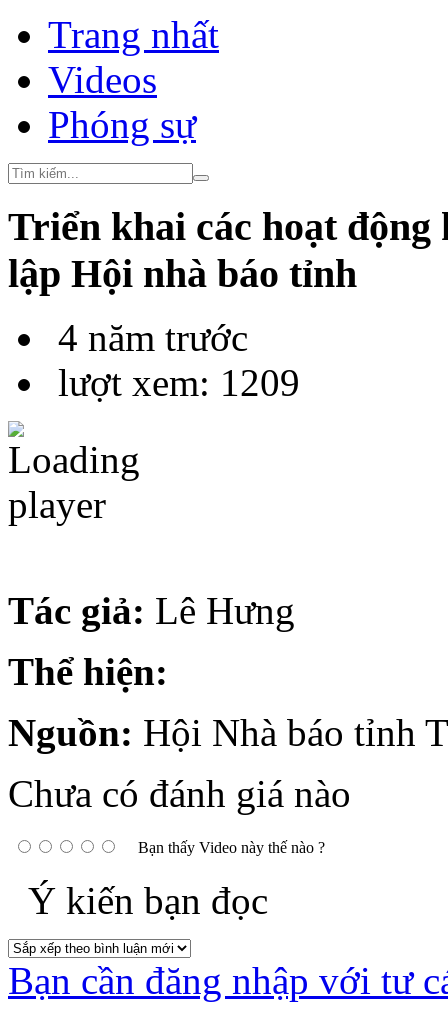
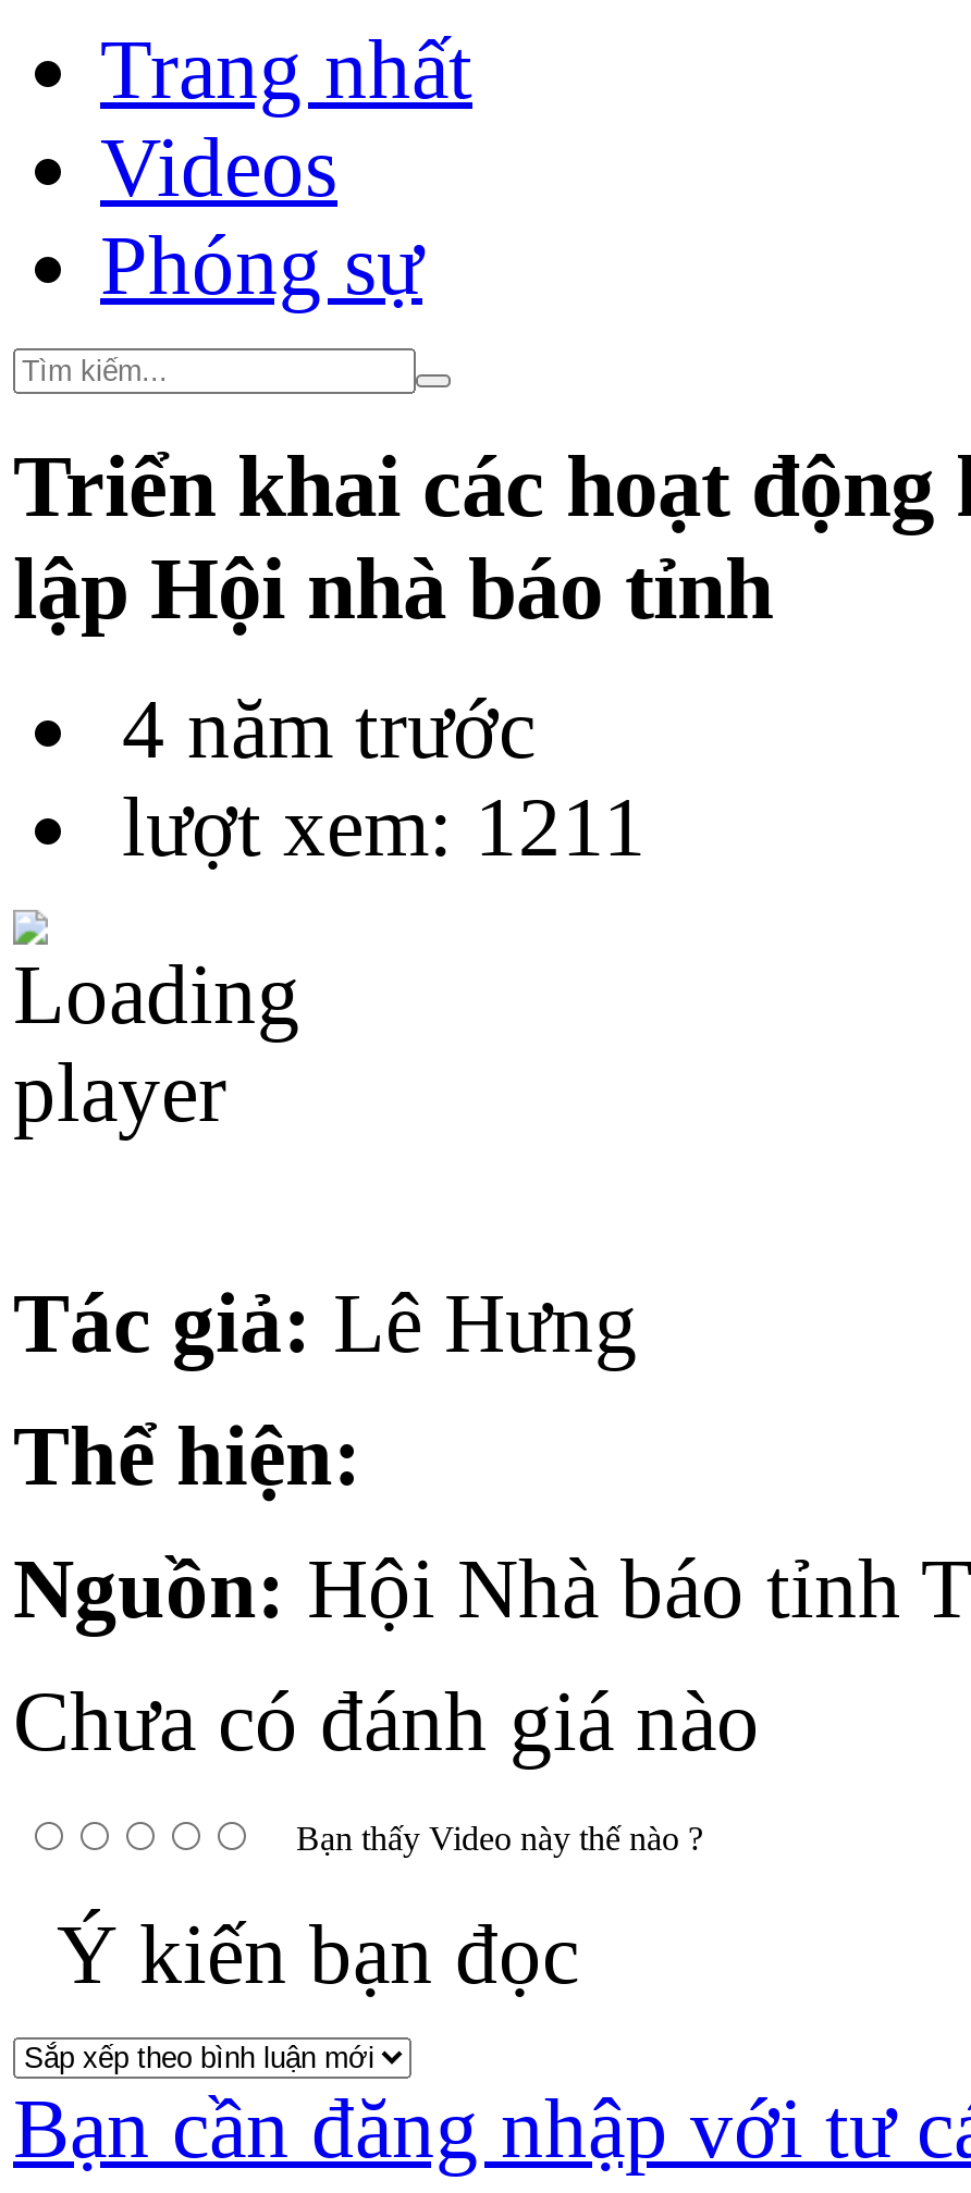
- lượt xem: 1209
+ lượt xem: 1211
